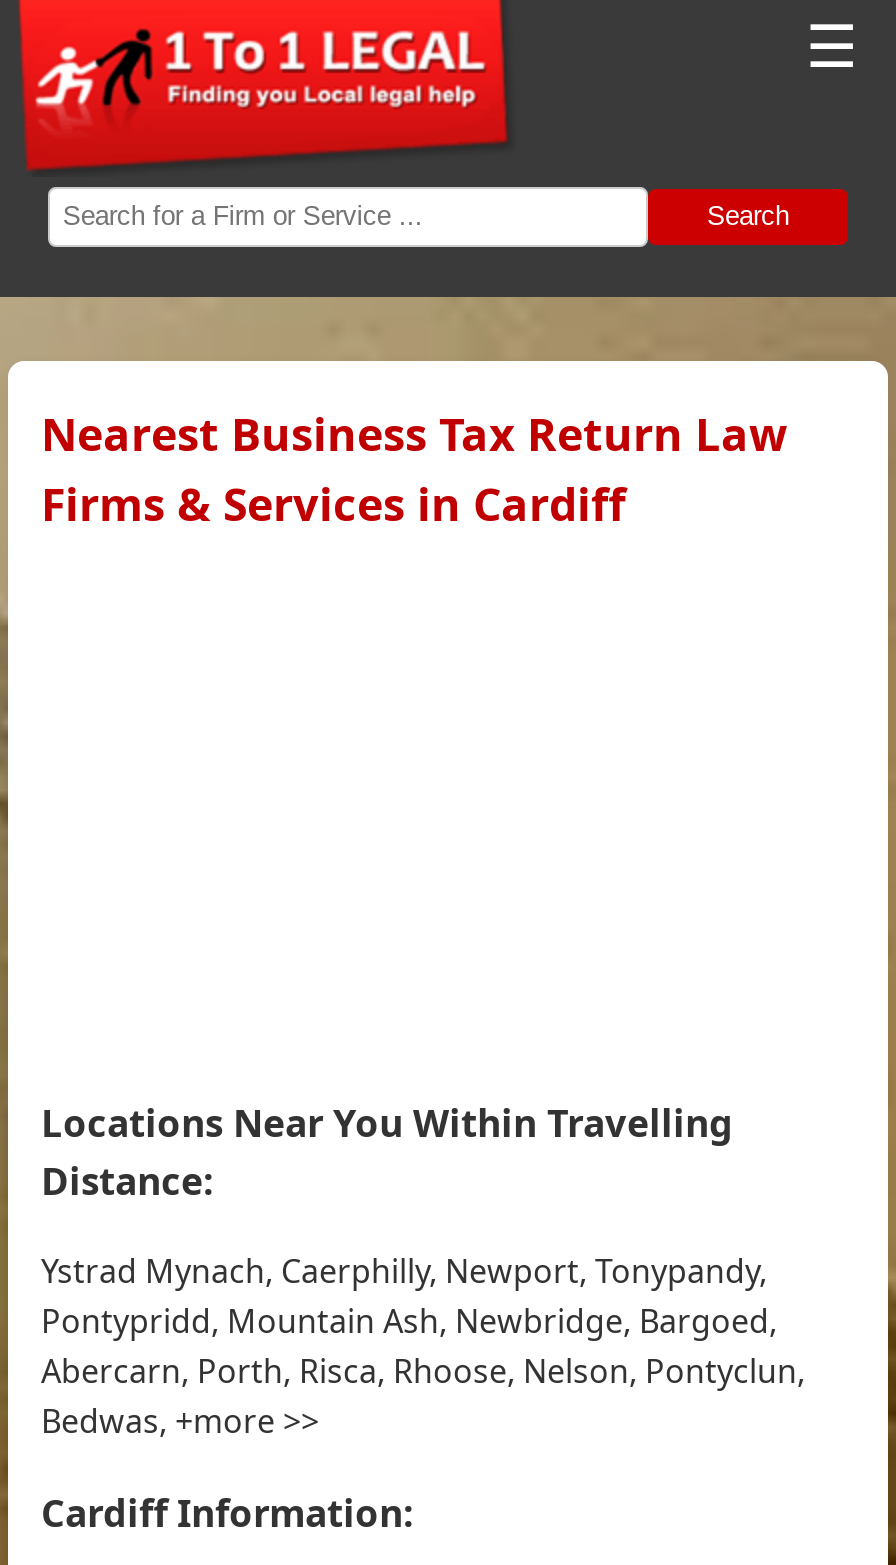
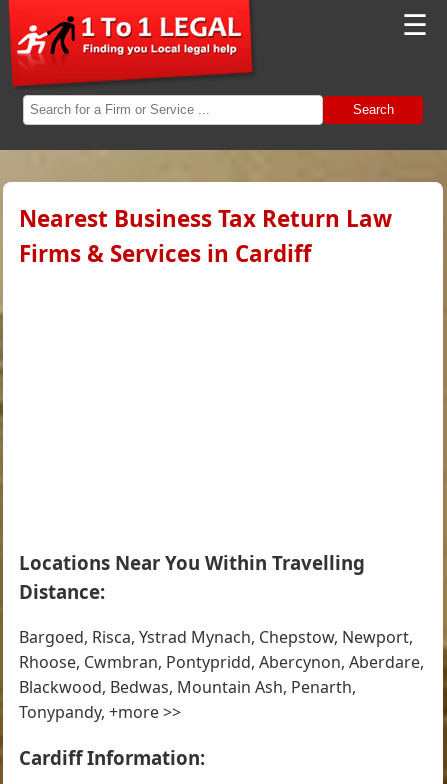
- Ystrad Mynach, Caerphilly, Newport, Tonypandy,
- Pontypridd, Mountain Ash, Newbridge, Bargoed,
- Abercarn, Porth, Risca, Rhoose, Nelson, Pontyclun,
- Bedwas, +more >>
+ Bargoed, Risca, Ystrad Mynach, Chepstow, Newport,
+ Rhoose, Cwmbran, Pontypridd, Abercynon, Aberdare,
+ Blackwood, Bedwas, Mountain Ash, Penarth,
+ Tonypandy, +more >>
